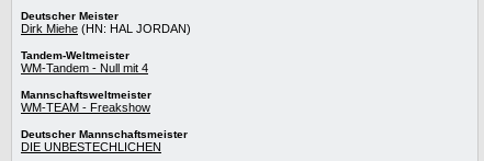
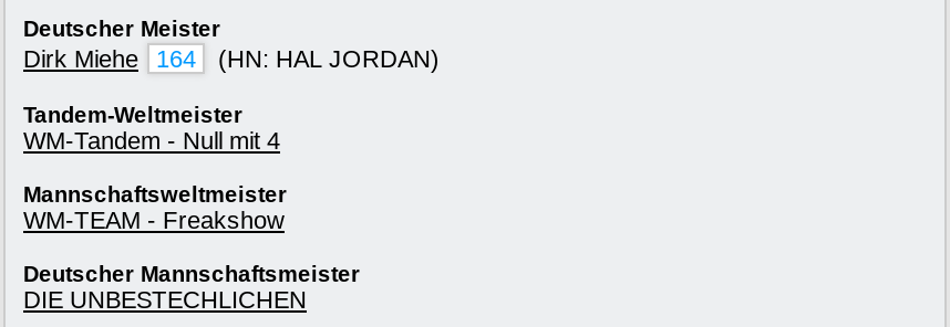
- Dirk Miehe (HN: HAL JORDAN)
+ Dirk Miehe
+ 164
+ (HN: HAL JORDAN)
